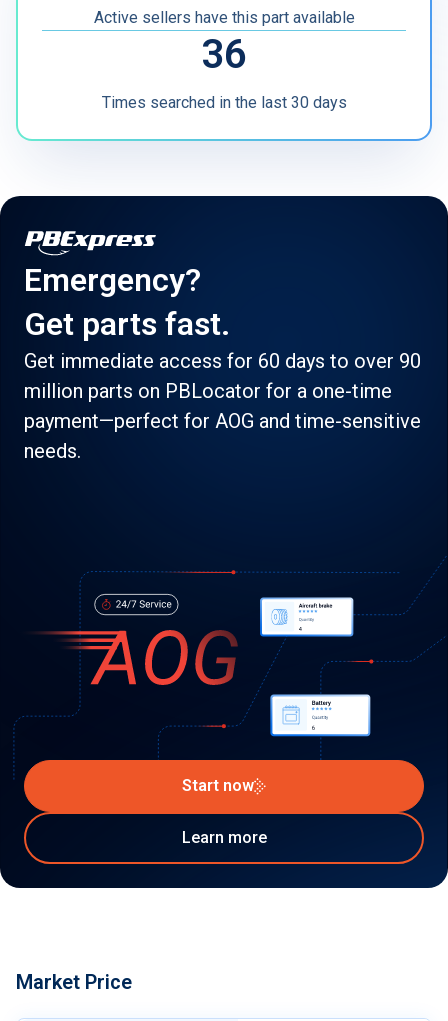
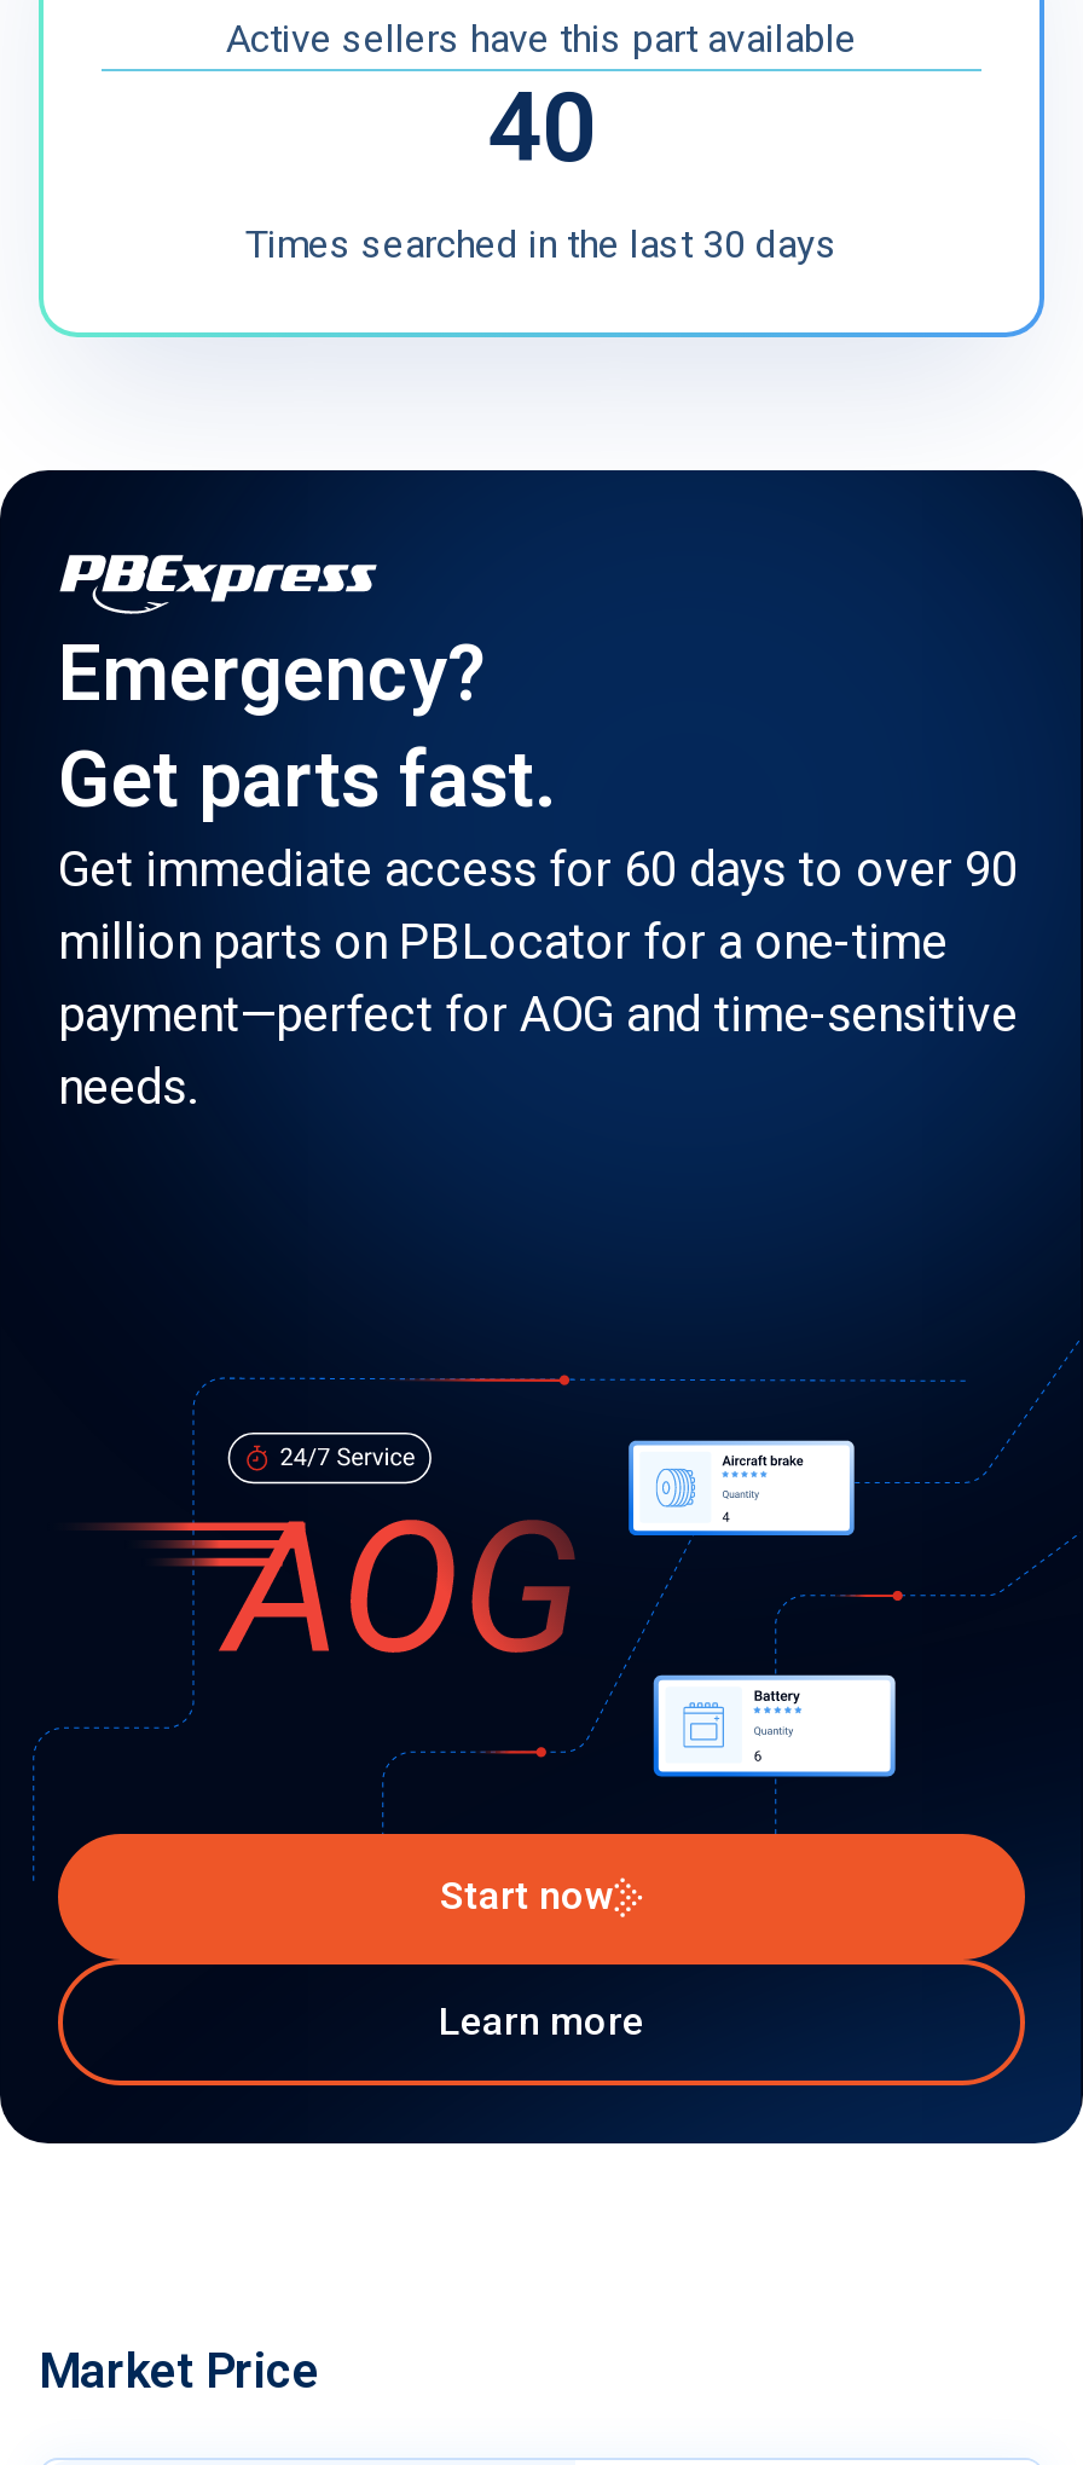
- 36
+ 40
